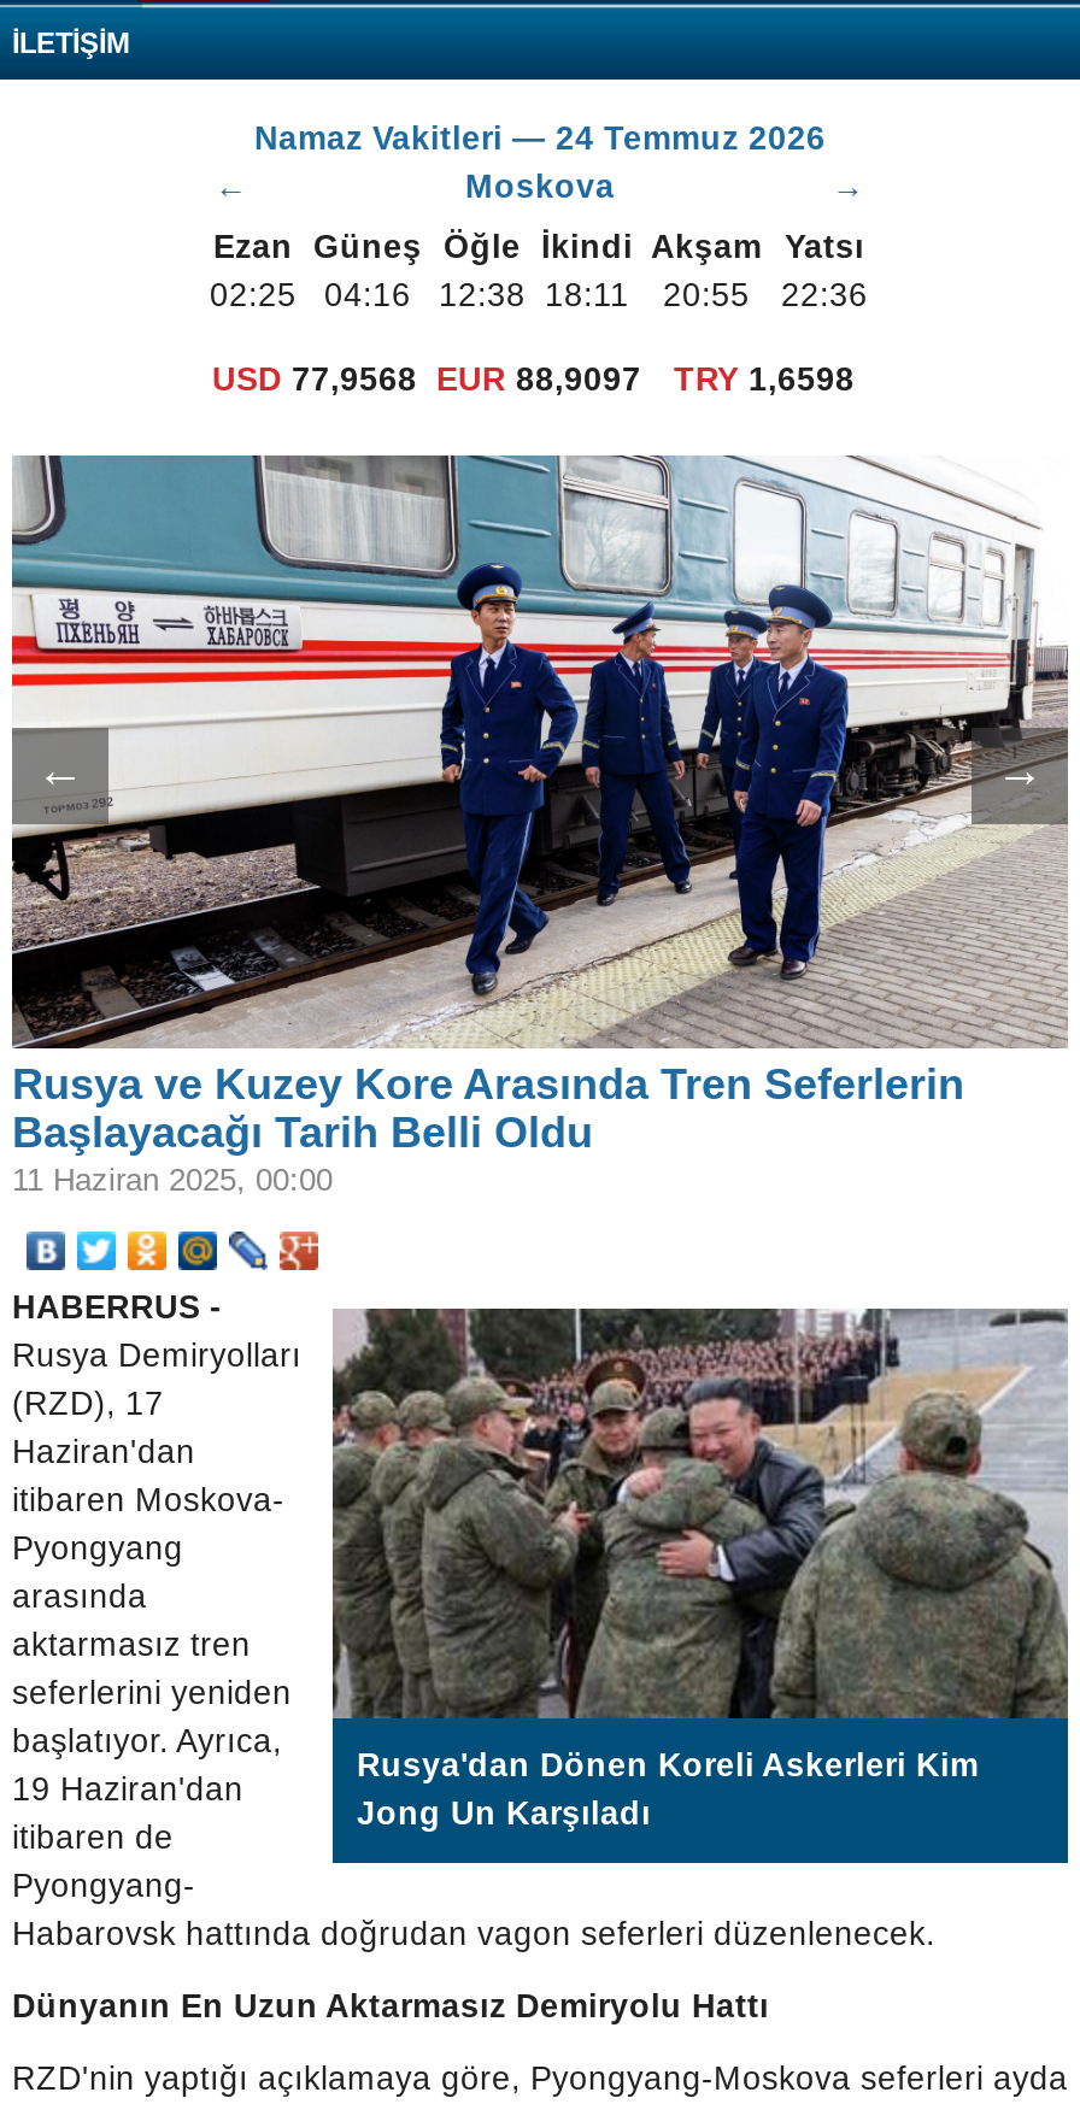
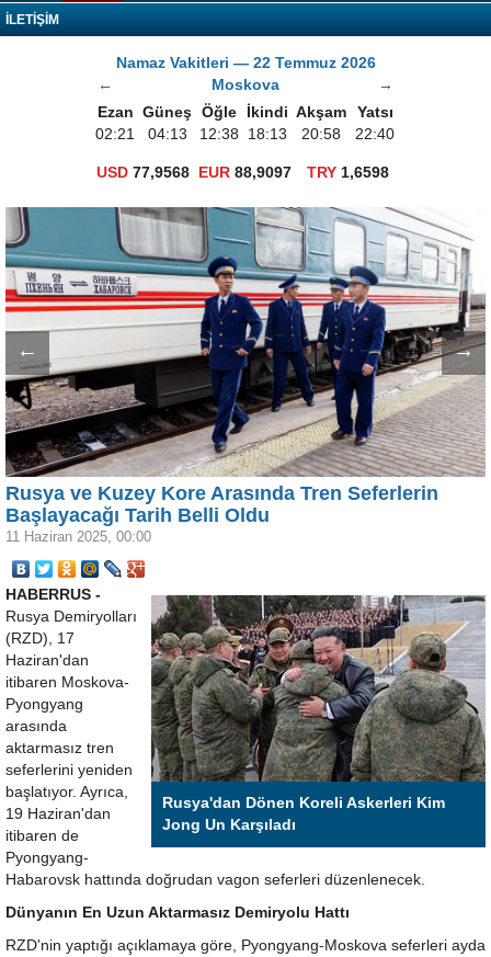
- Namaz Vakitleri — 24 Temmuz 2026
+ Namaz Vakitleri — 22 Temmuz 2026

- 02:25
+ 02:21

- 04:16
+ 04:13

- 12:38 18:11
+ 12:38 18:13

- 20:55
+ 20:58

- 22:36
+ 22:40
